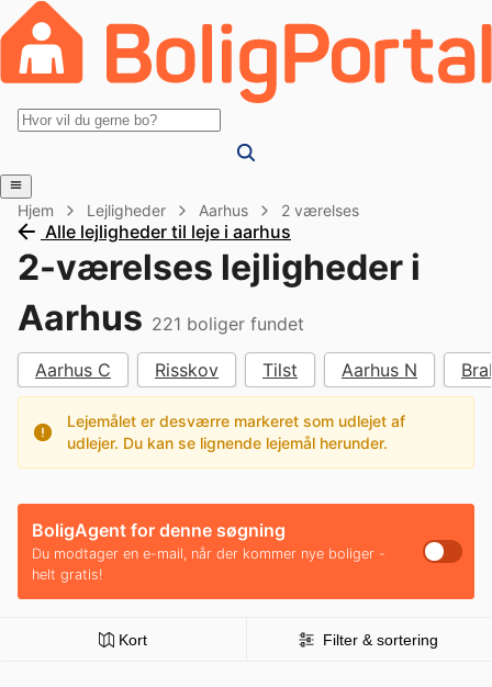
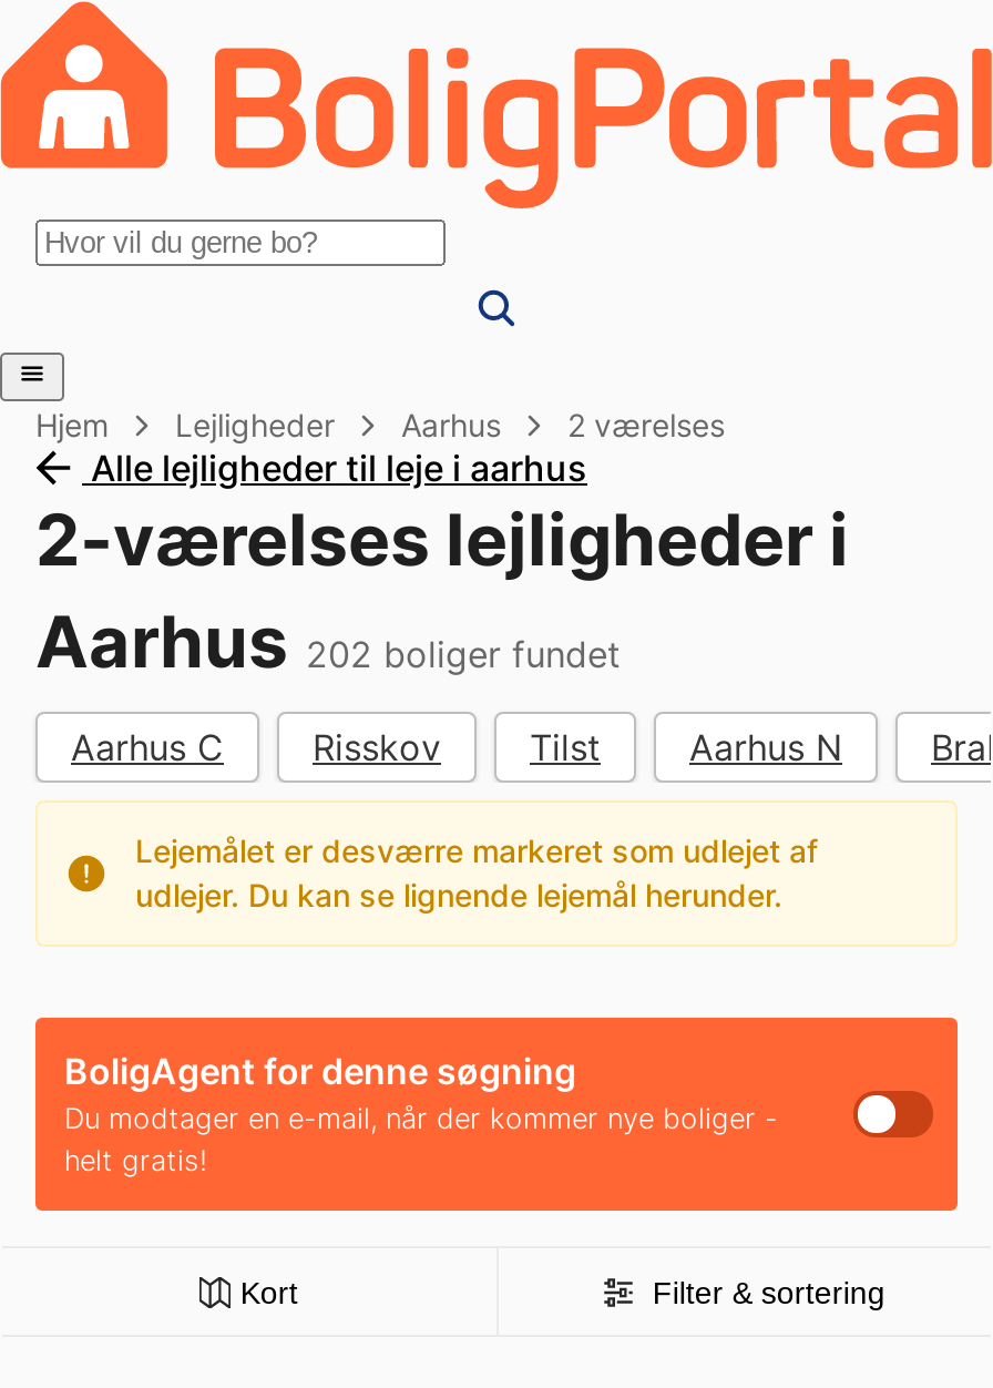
- Aarhus 221 boliger fundet
+ Aarhus 202 boliger fundet
